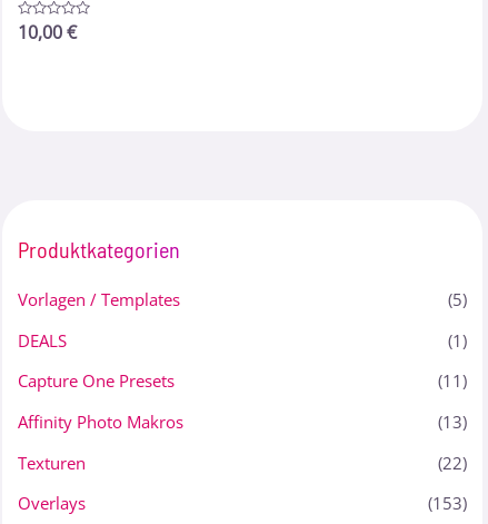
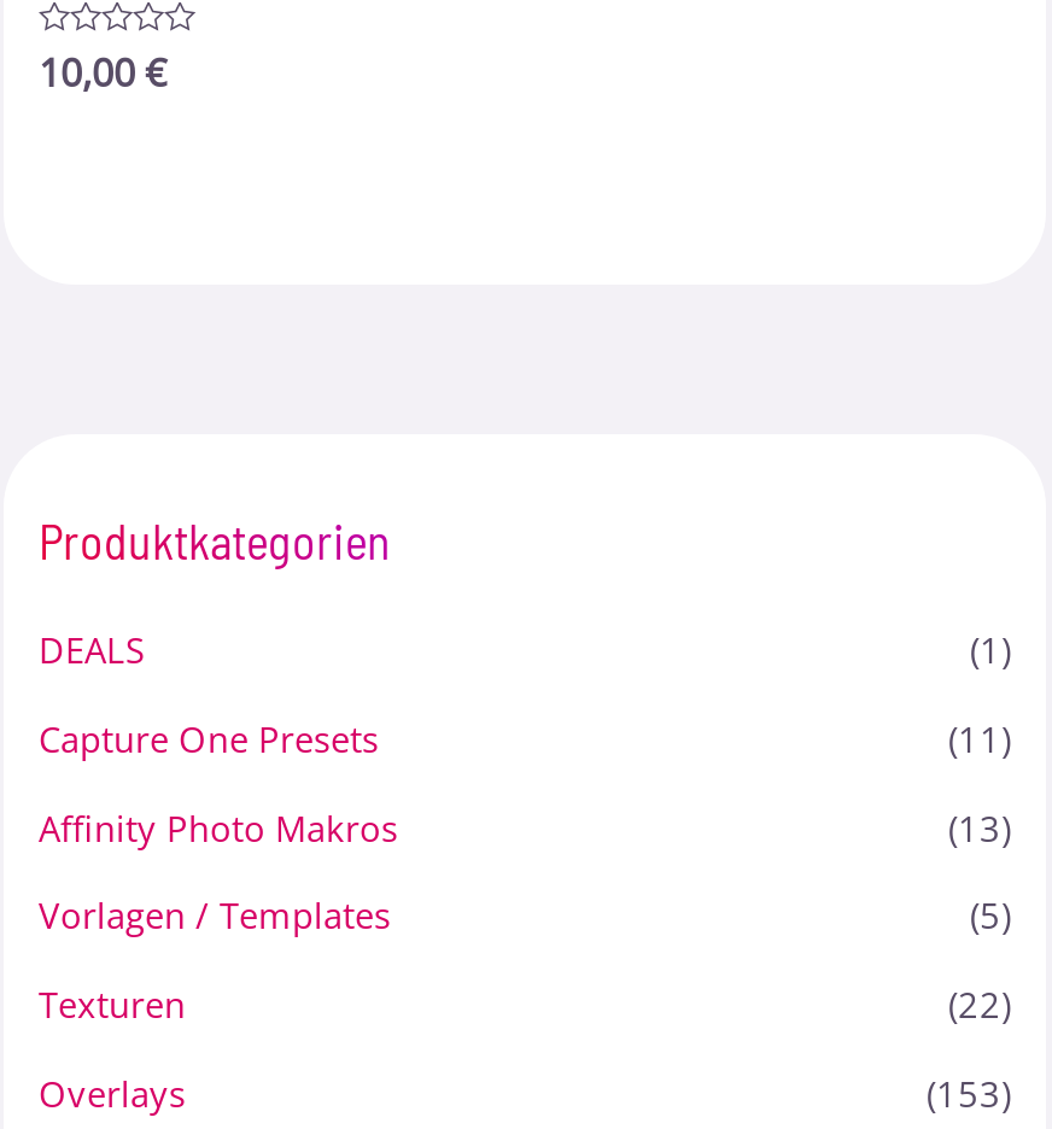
moved down: Vorlagen / Templates | (5)

moved up: DEALS | (1) | Capture One Presets | (11) | Affinity Photo Makros | (13)
